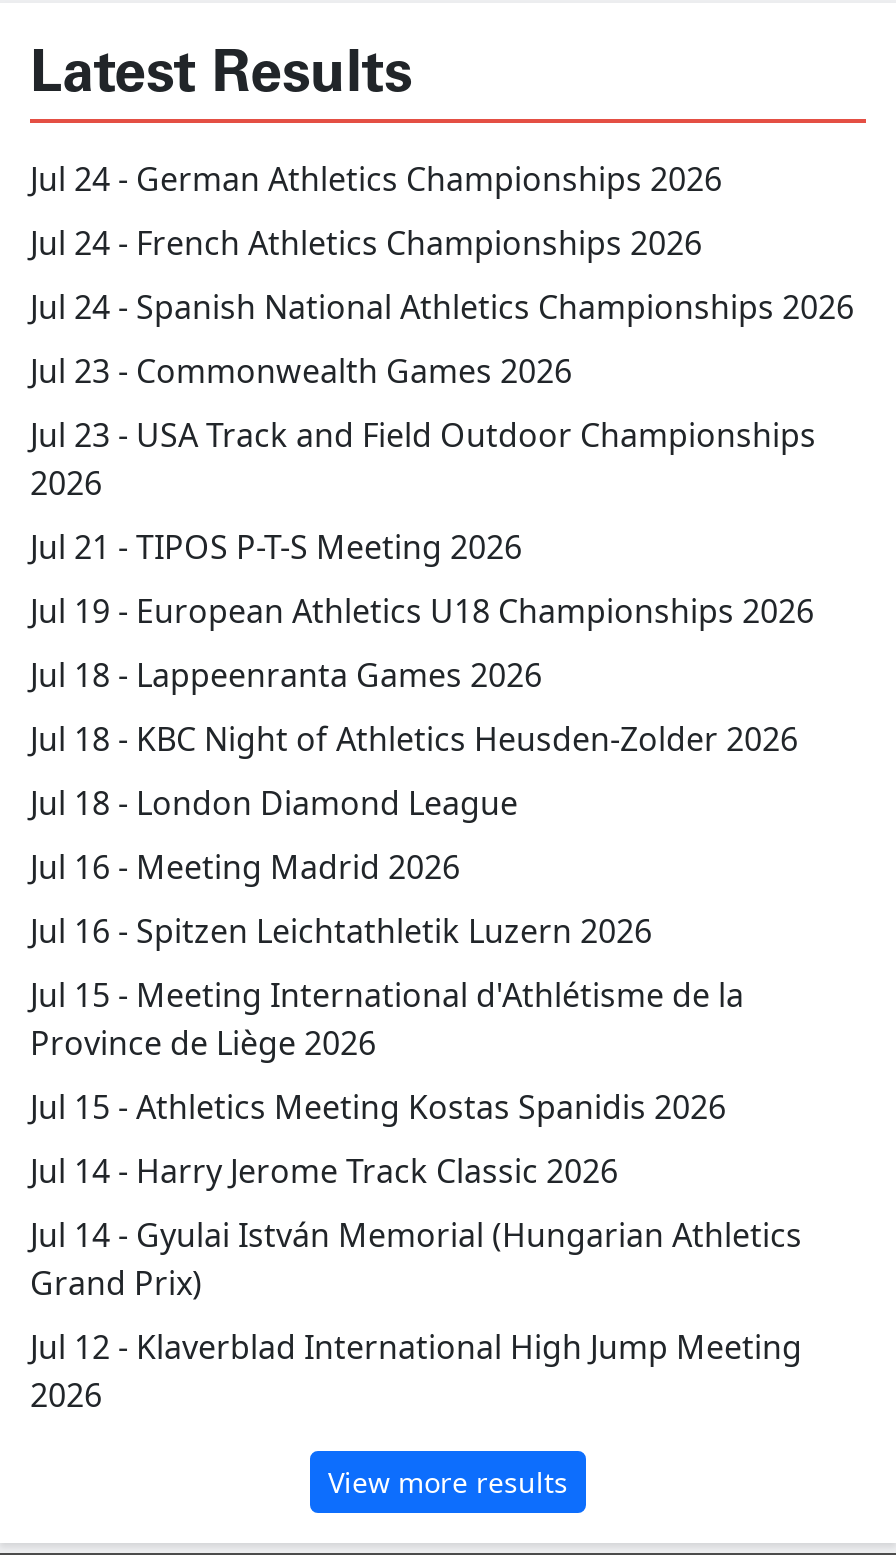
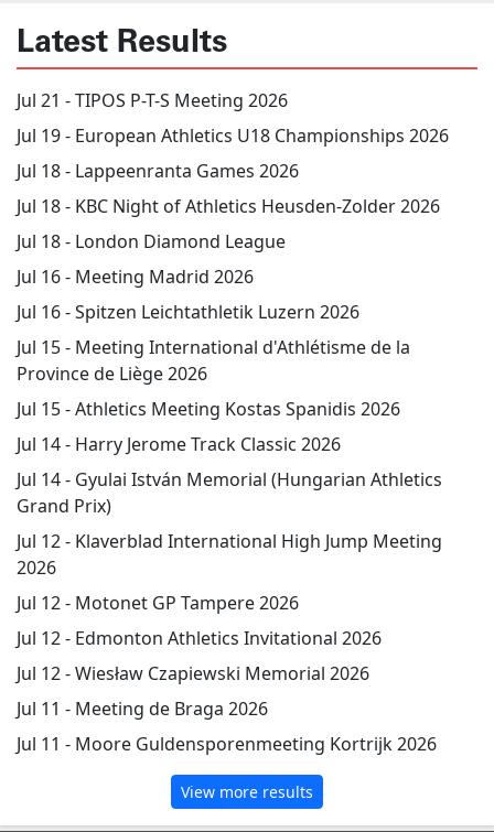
- Jul 24 - German Athletics Championships 2026
- Jul 24 - French Athletics Championships 2026
- Jul 24 - Spanish National Athletics Championships 2026
- Jul 23 - Commonwealth Games 2026
- Jul 23 - USA Track and Field Outdoor Championships
- 2026

moved up: Jul 21 - TIPOS P-T-S Meeting 2026 | Jul 19 - European Athletics U18 Championships 2026 | Jul 18 - Lappeenranta Games 2026 | ... | Jul 12 - Klaverblad International High Jump Meeting | 2026

+ Jul 12 - Motonet GP Tampere 2026
+ Jul 12 - Edmonton Athletics Invitational 2026
+ Jul 12 - Wiesław Czapiewski Memorial 2026
+ Jul 11 - Meeting de Braga 2026
+ Jul 11 - Moore Guldensporenmeeting Kortrijk 2026
